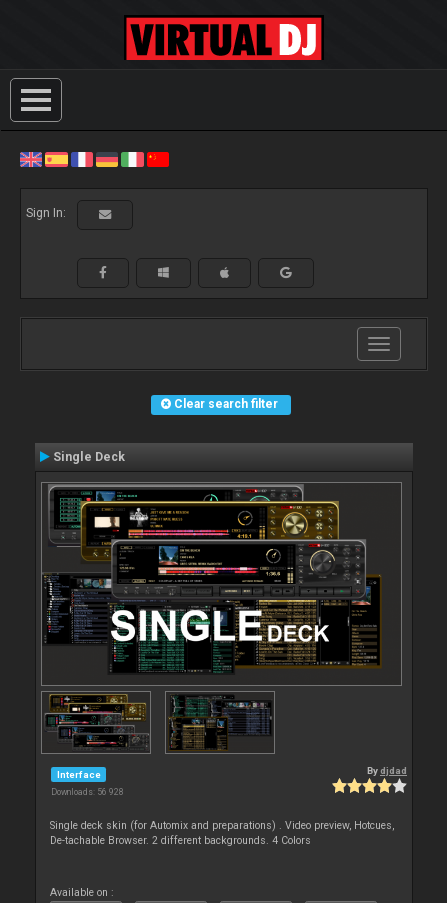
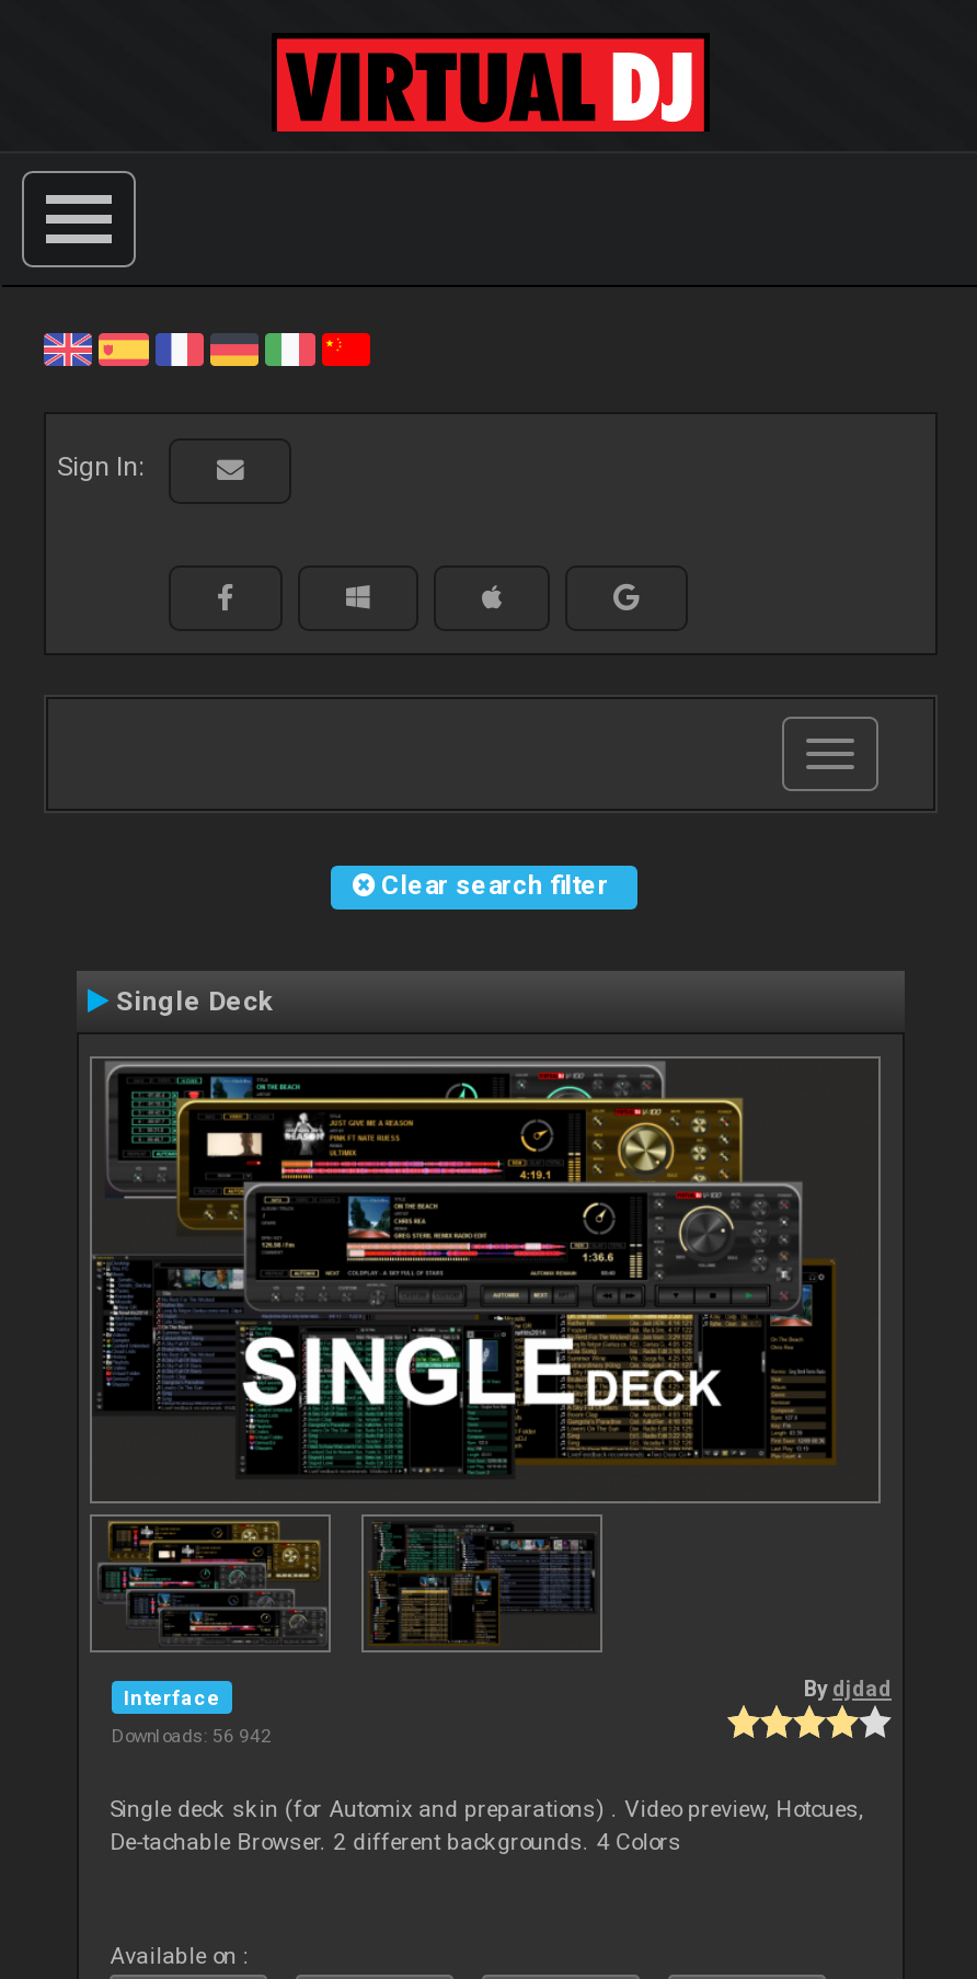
- Downloads: 56 928
+ Downloads: 56 942
